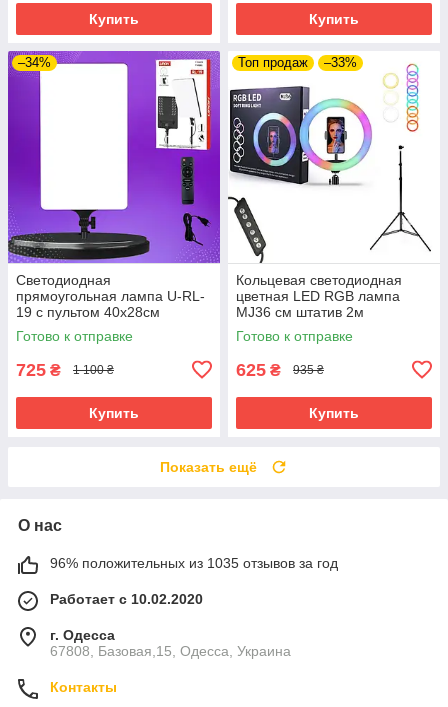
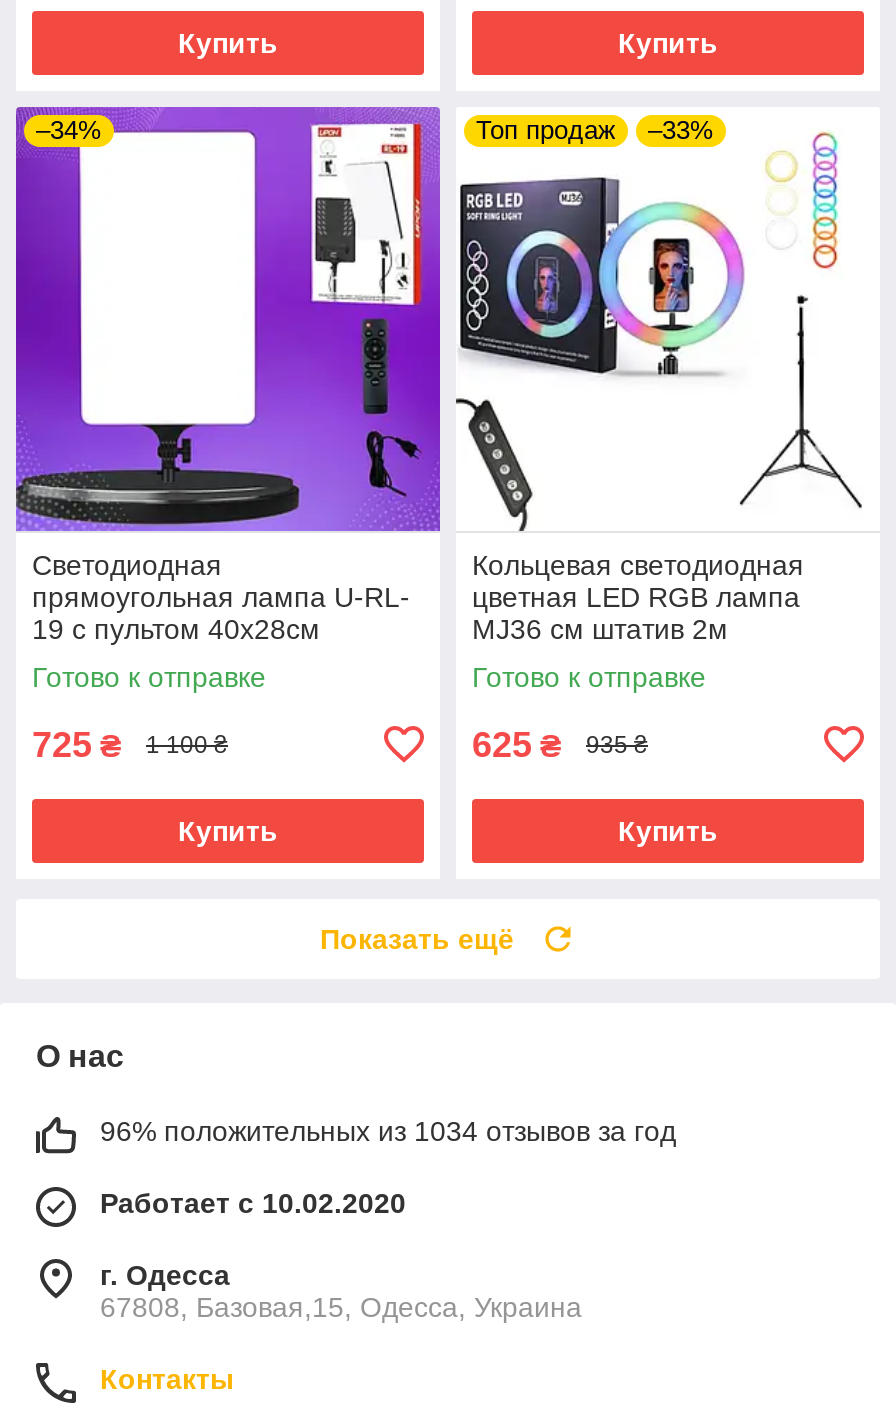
- 96% положительных из 1035 отзывов за год
+ 96% положительных из 1034 отзывов за год
